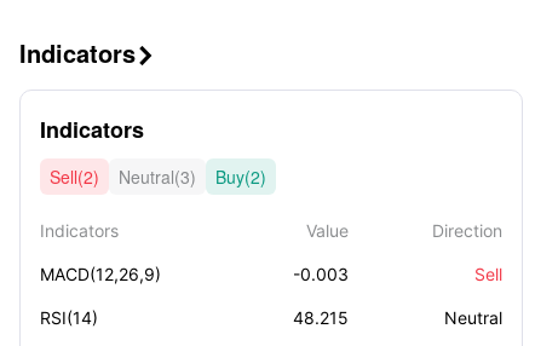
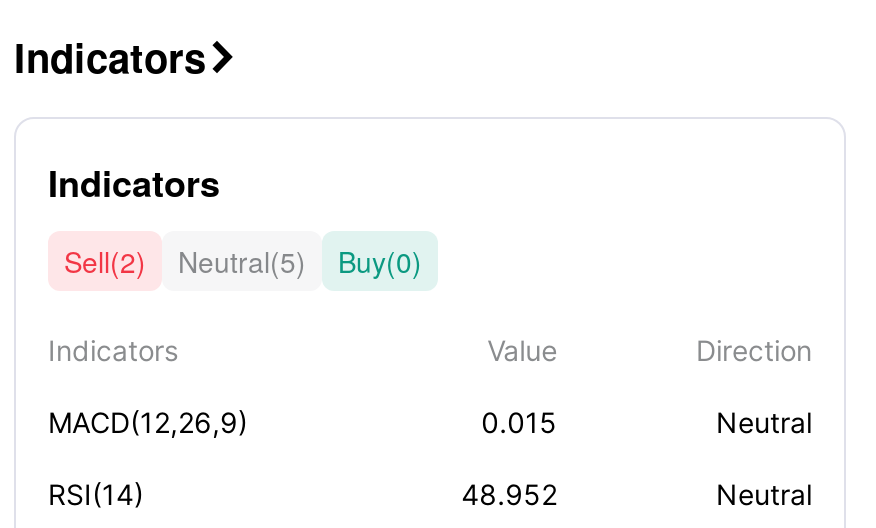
- Neutral(3)
- Buy(2)
+ Neutral(5)
+ Buy(0)

- -0.003
- Sell
+ 0.015
+ Neutral

- 48.215
+ 48.952
